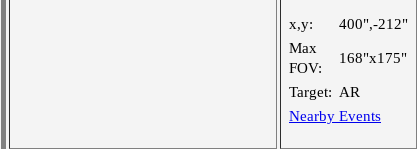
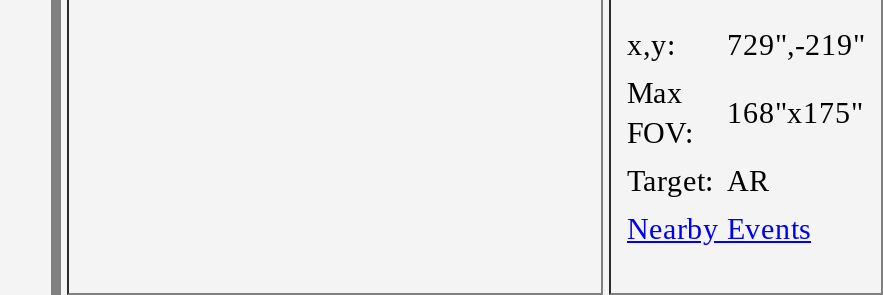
- x,y: 400",-212"
+ x,y: 729",-219"
